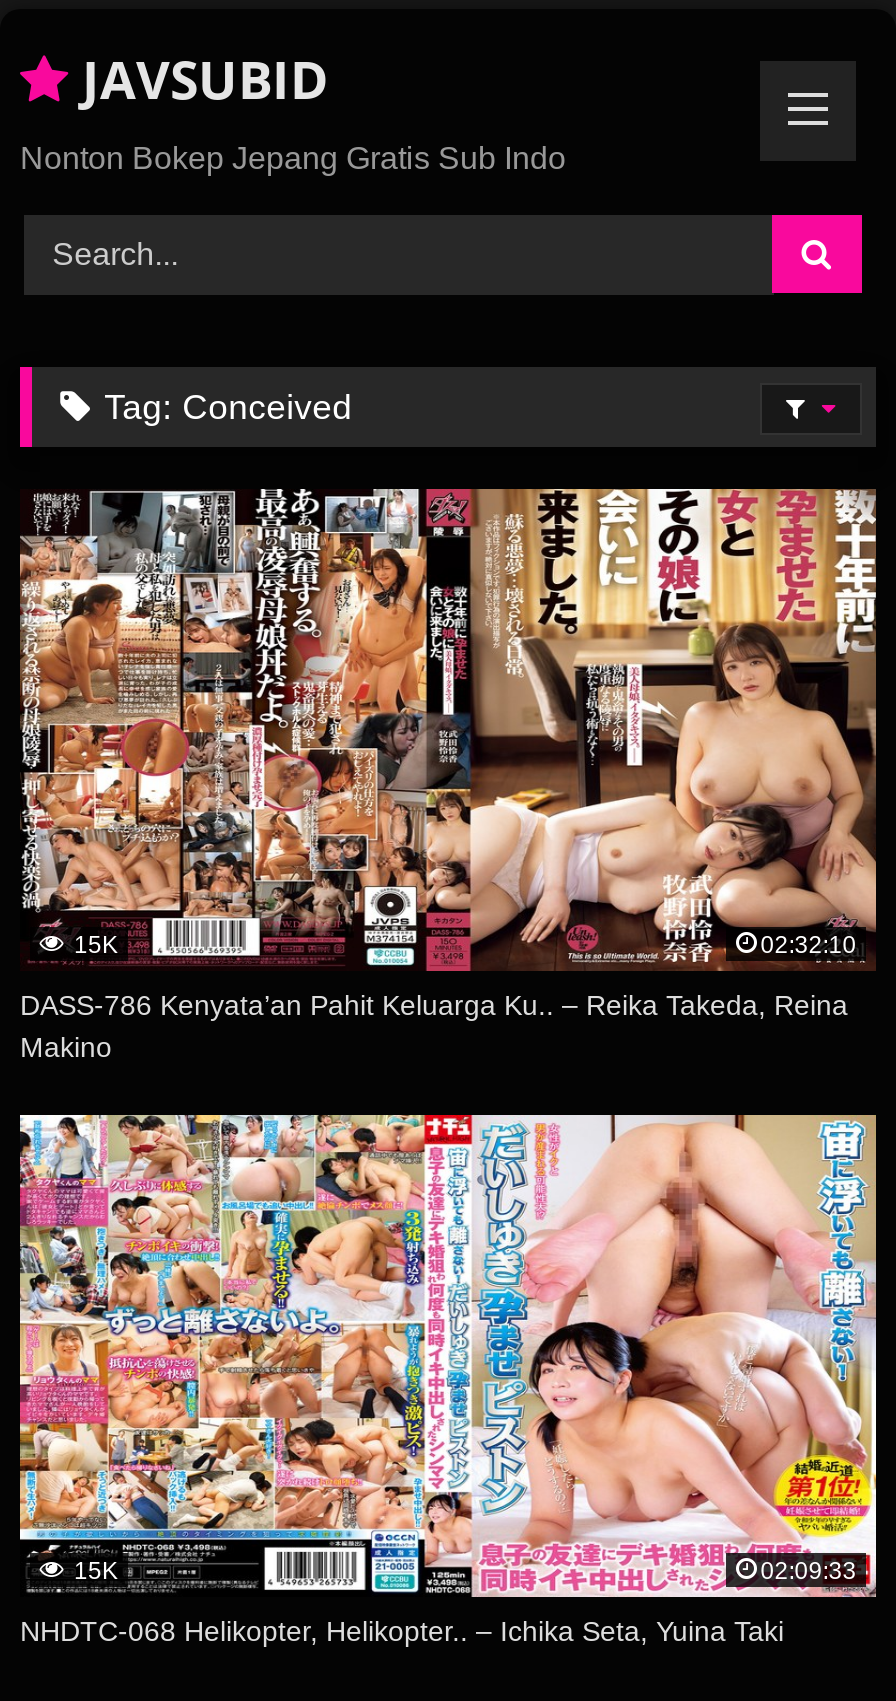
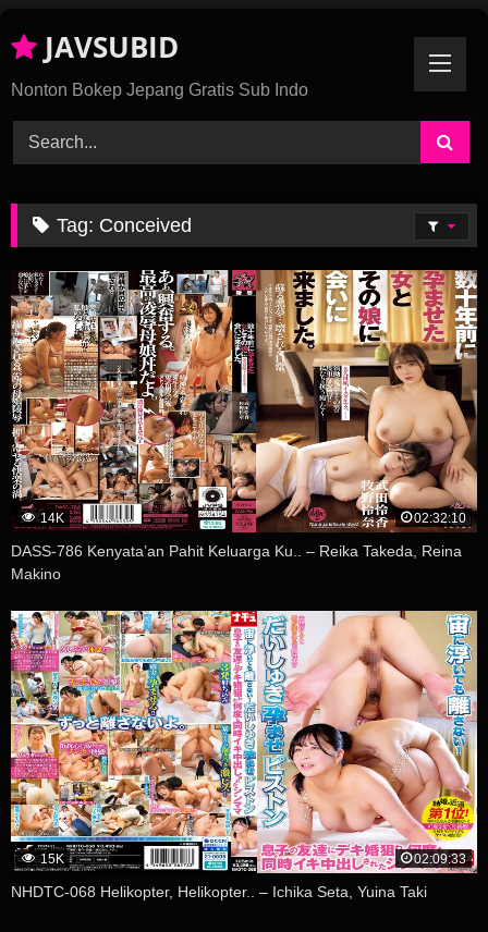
- 15K
+ 14K
